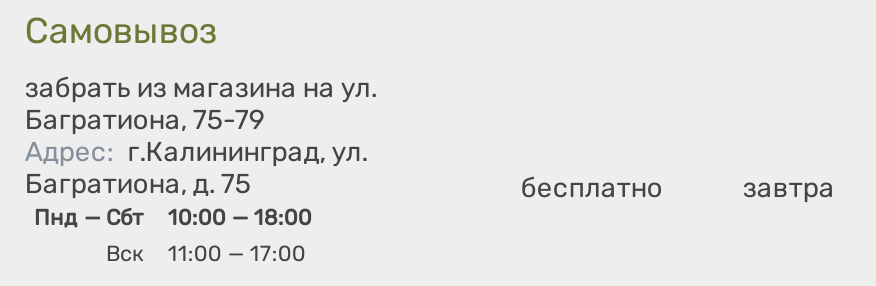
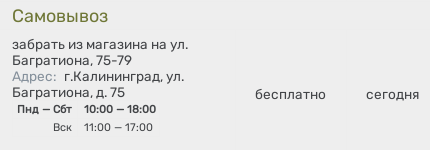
- завтра
+ сегодня
